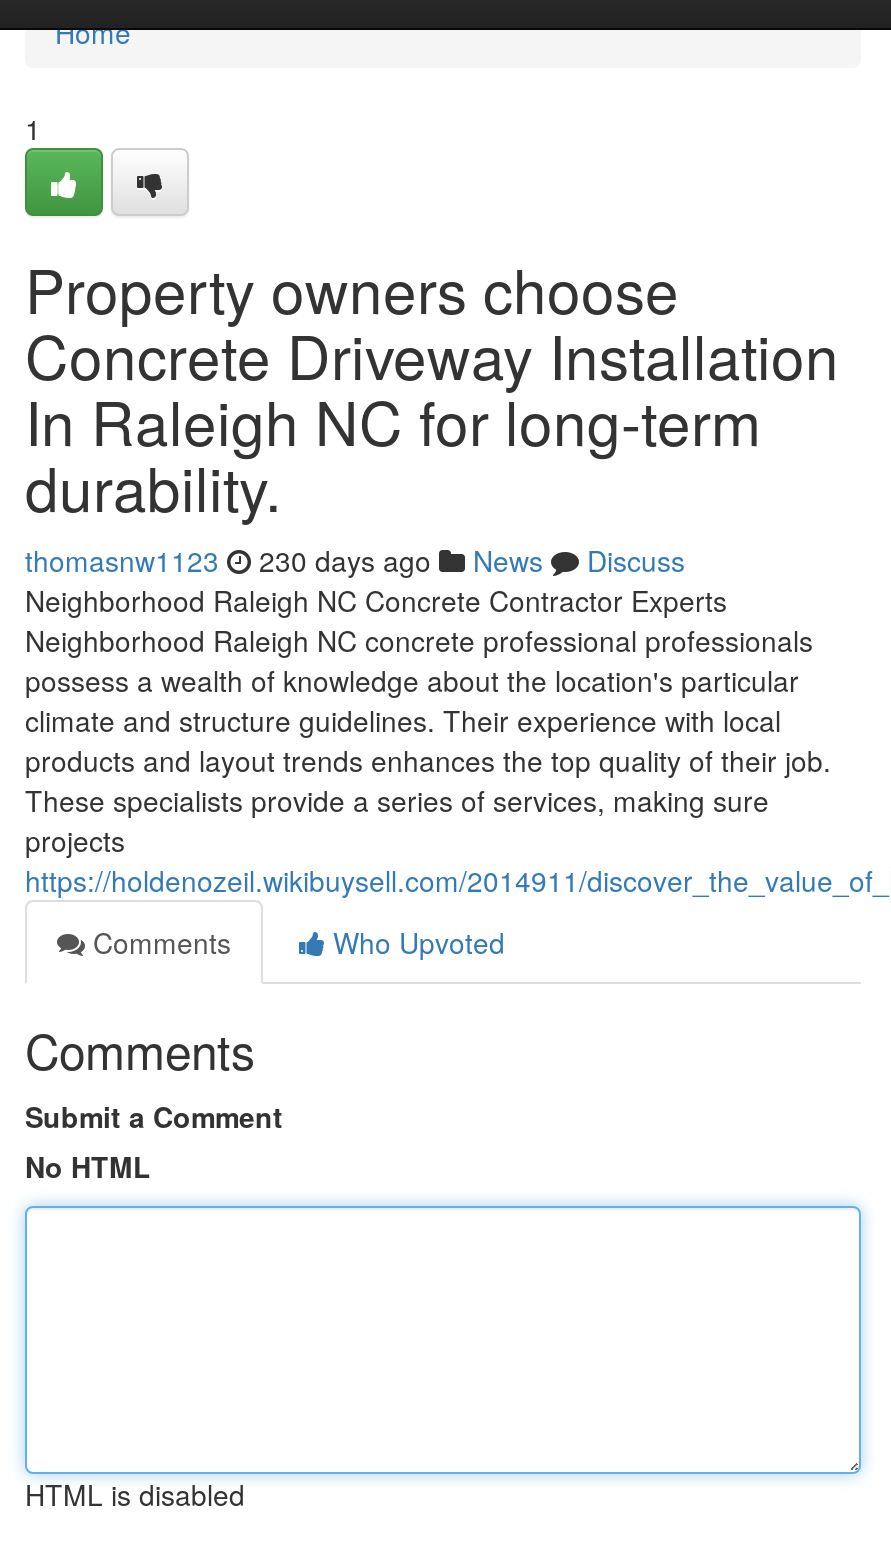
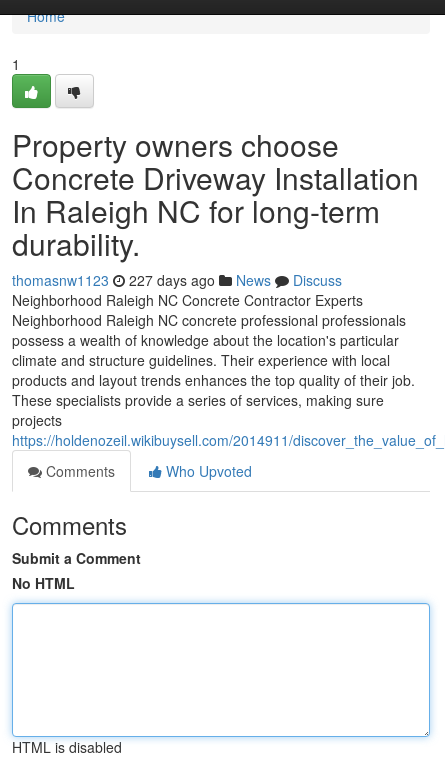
- thomasnw1123 230 days ago News Discuss
+ thomasnw1123 227 days ago News Discuss
